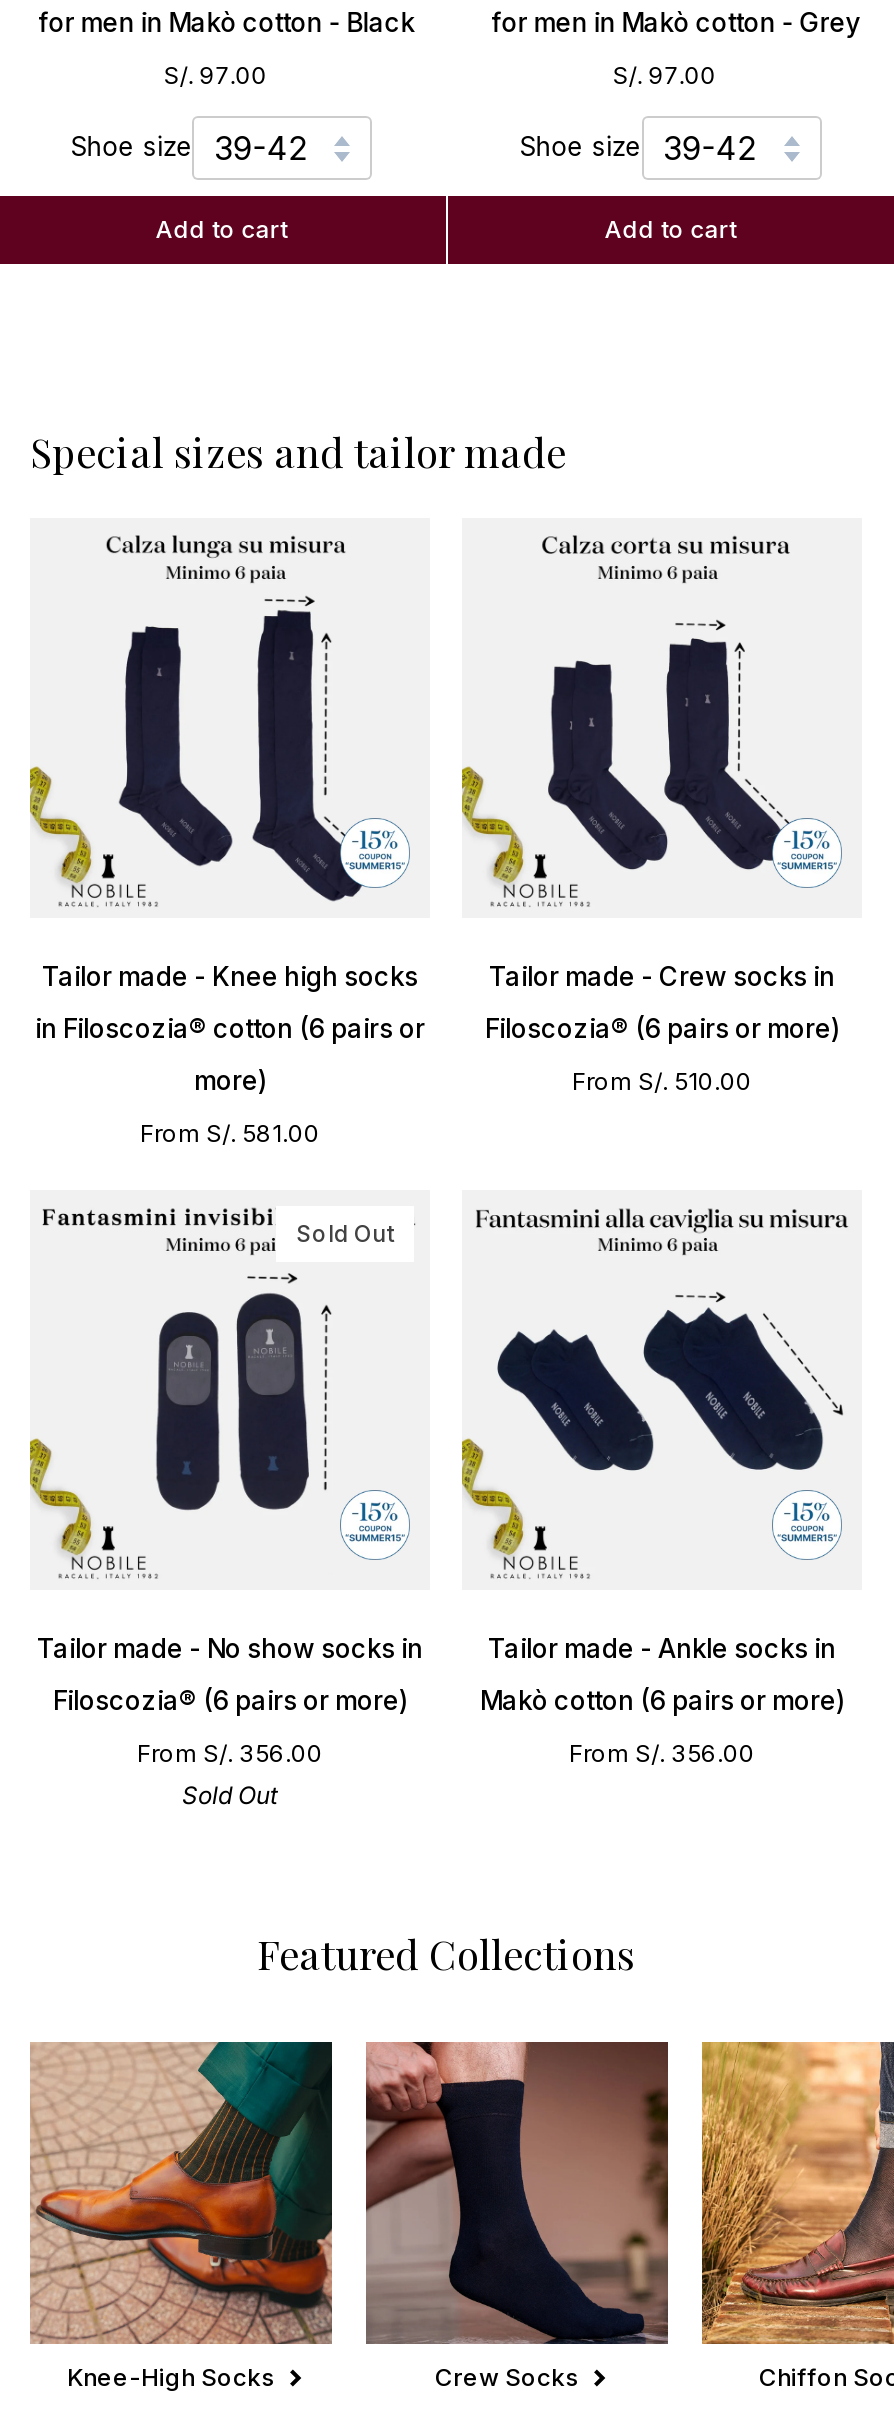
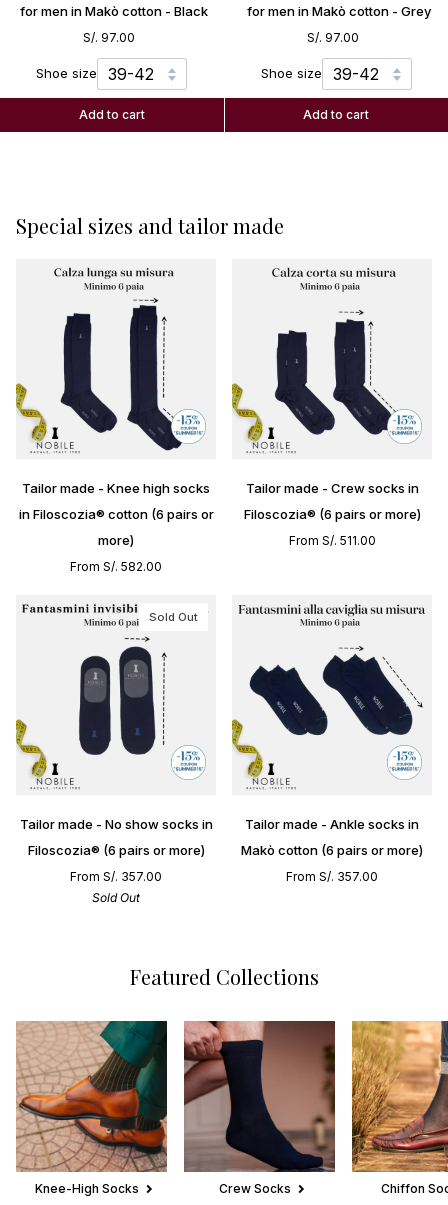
- From S/. 510.00
+ From S/. 511.00

- From S/. 581.00
+ From S/. 582.00

- From S/. 356.00
+ From S/. 357.00

- From S/. 356.00
+ From S/. 357.00
